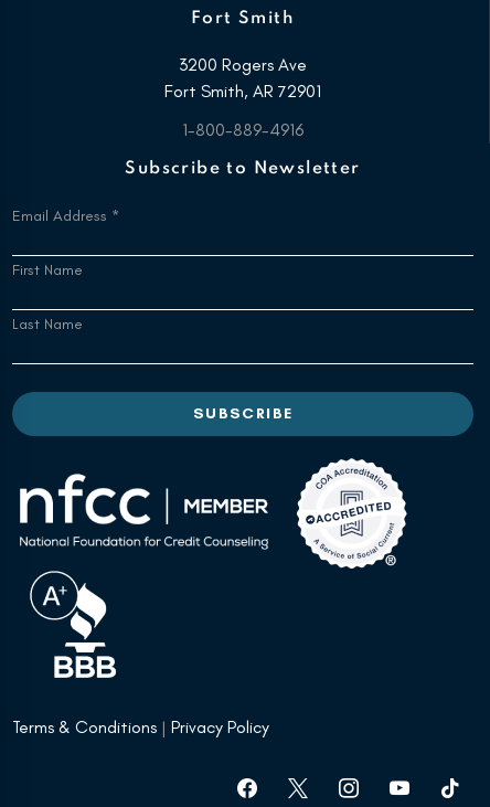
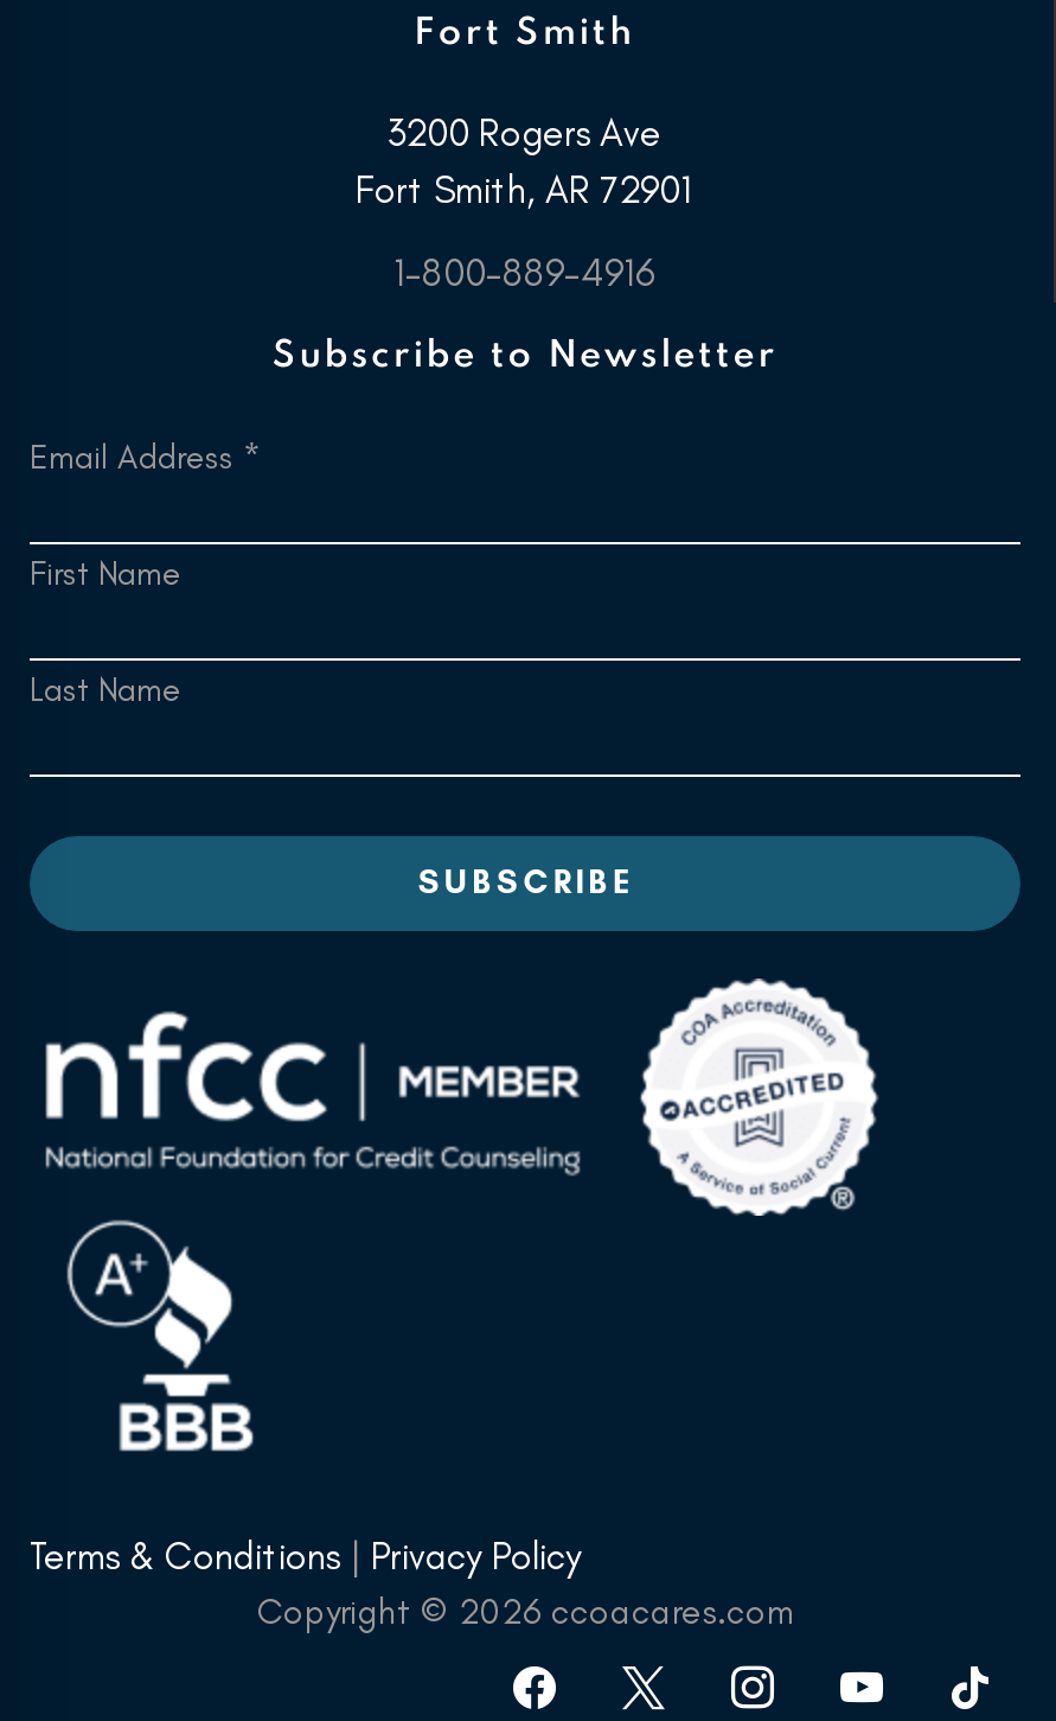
+ Copyright © 2026 ccoacares.com
